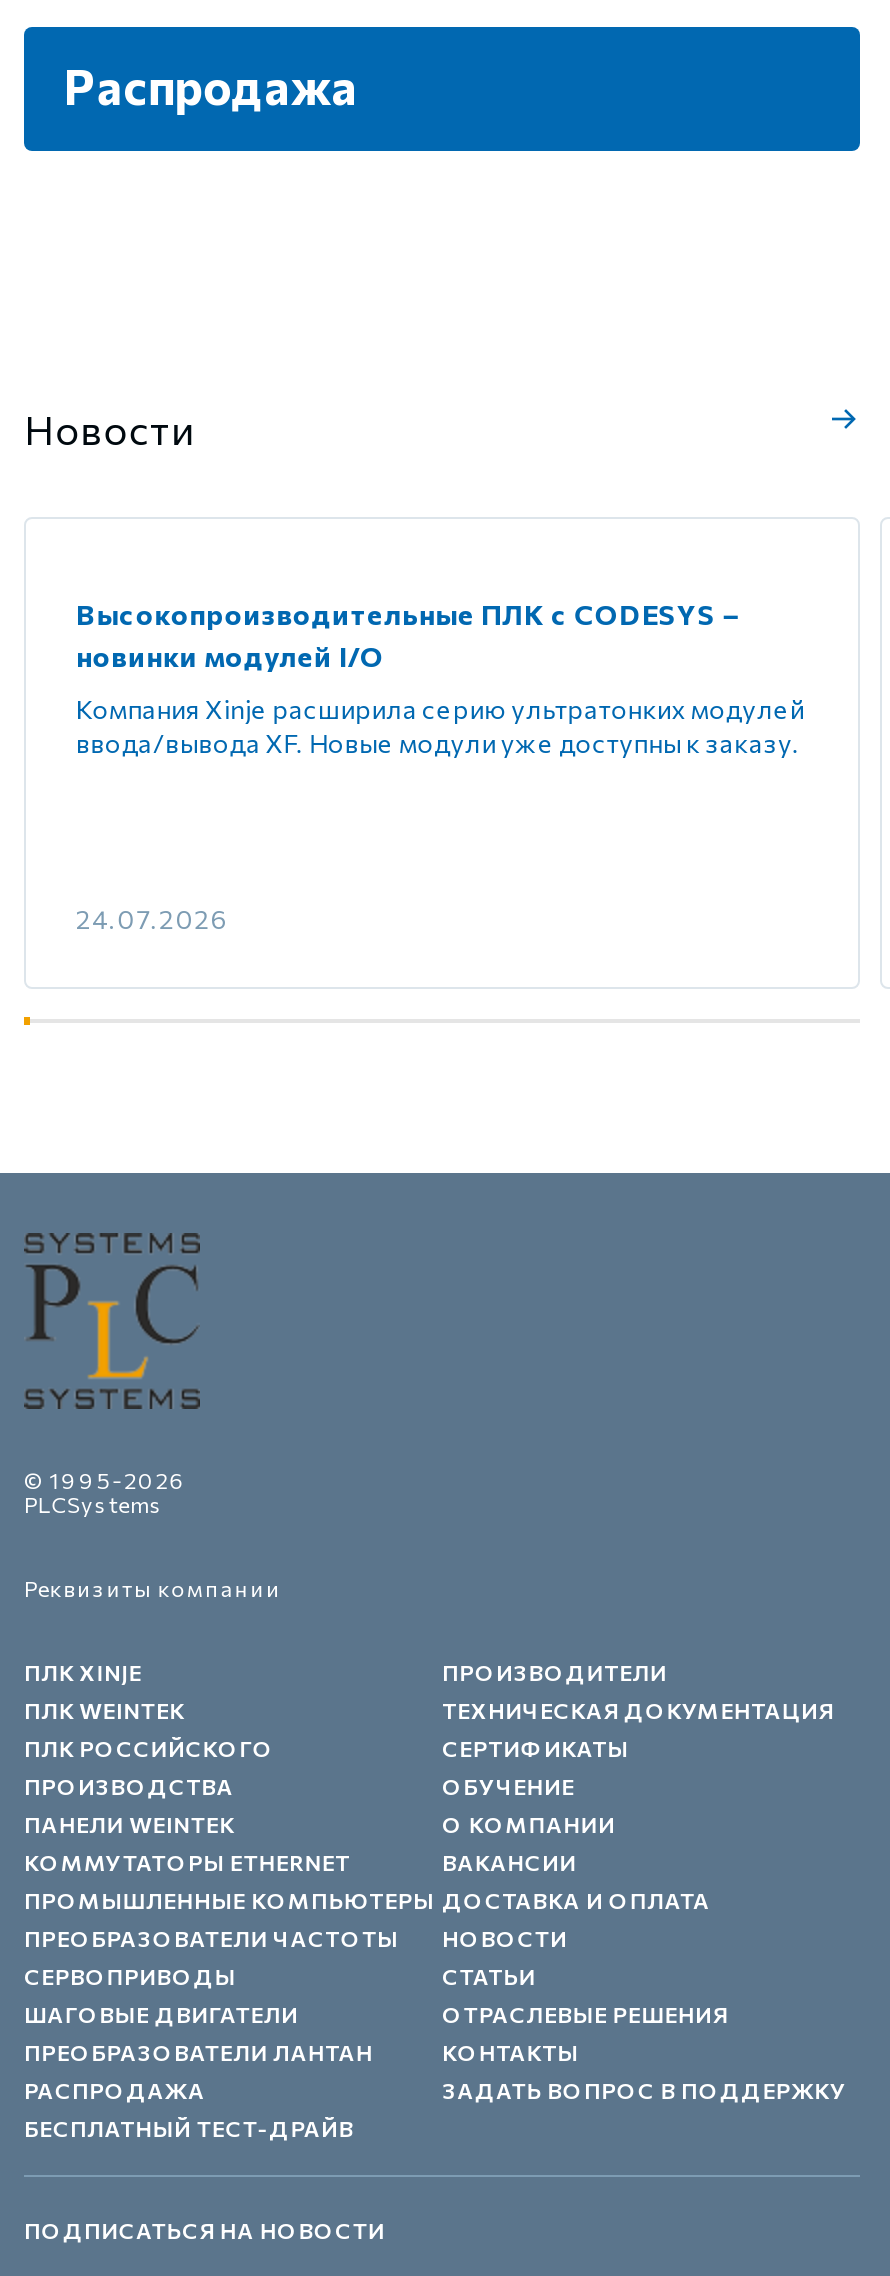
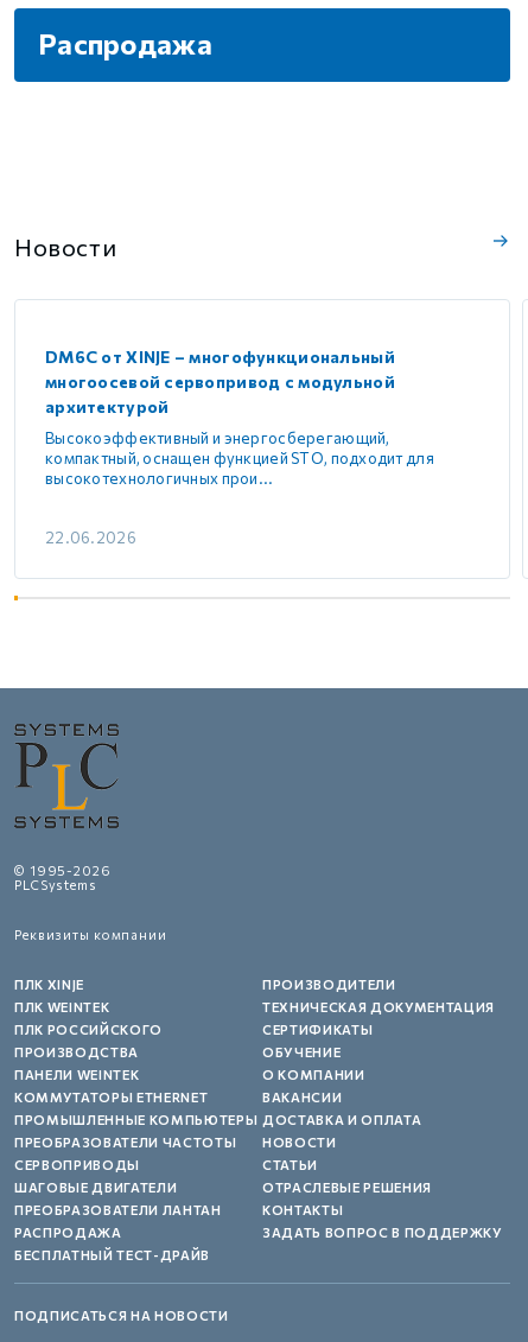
- Высокопроизводительные ПЛК с CODESYS –
- новинки модулей I/O
+ DM6C от XINJE – многофункциональный
+ многоосевой сервопривод с модульной
+ архитектурой

- Компания Xinje расширила серию ультратонких модулей
- ввода/вывода XF. Новые модули уже доступны к заказу.
+ Высокоэффективный и энергосберегающий,
+ компактный, оснащен функцией STO, подходит для
+ высокотехнологичных прои...

- 24.07.2026
+ 22.06.2026
